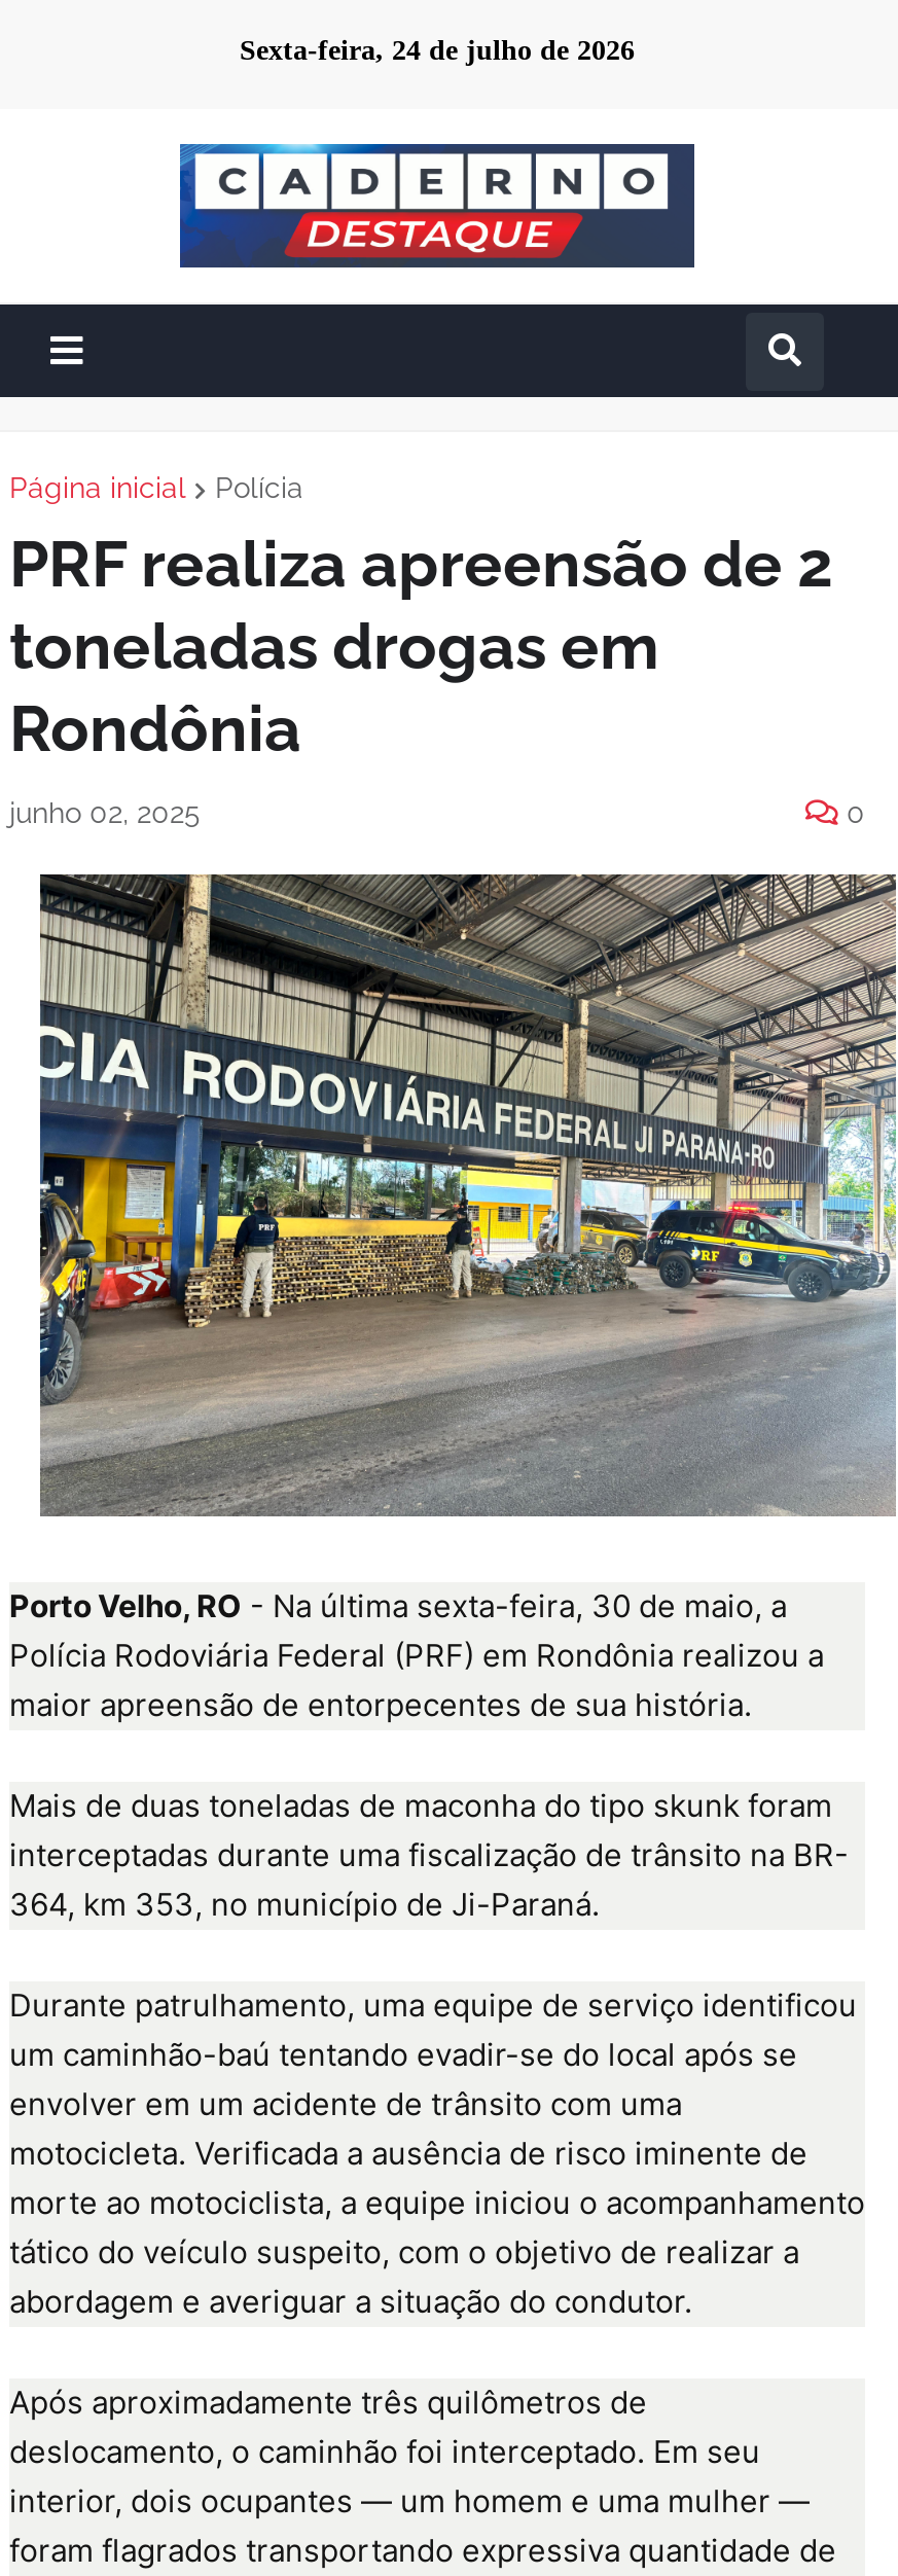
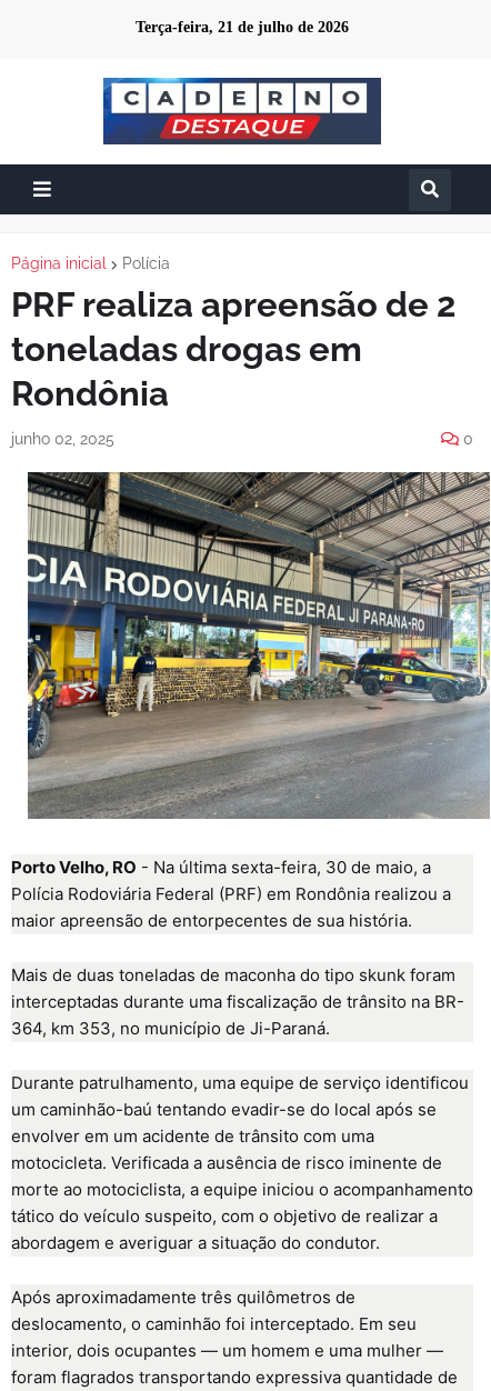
- Sexta-feira, 24 de julho de 2026
+ Terça-feira, 21 de julho de 2026
